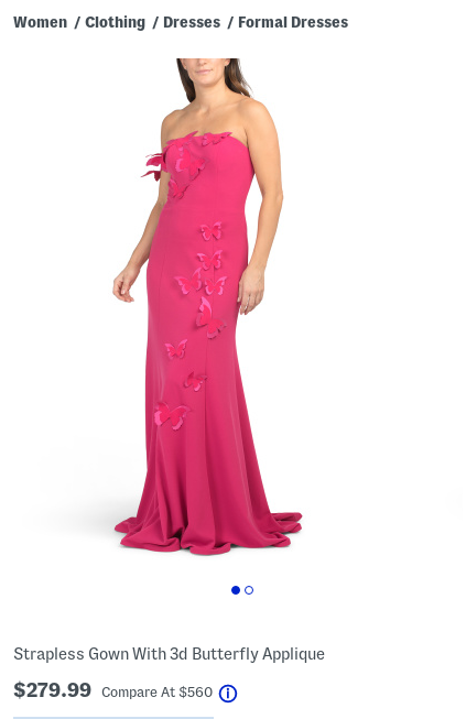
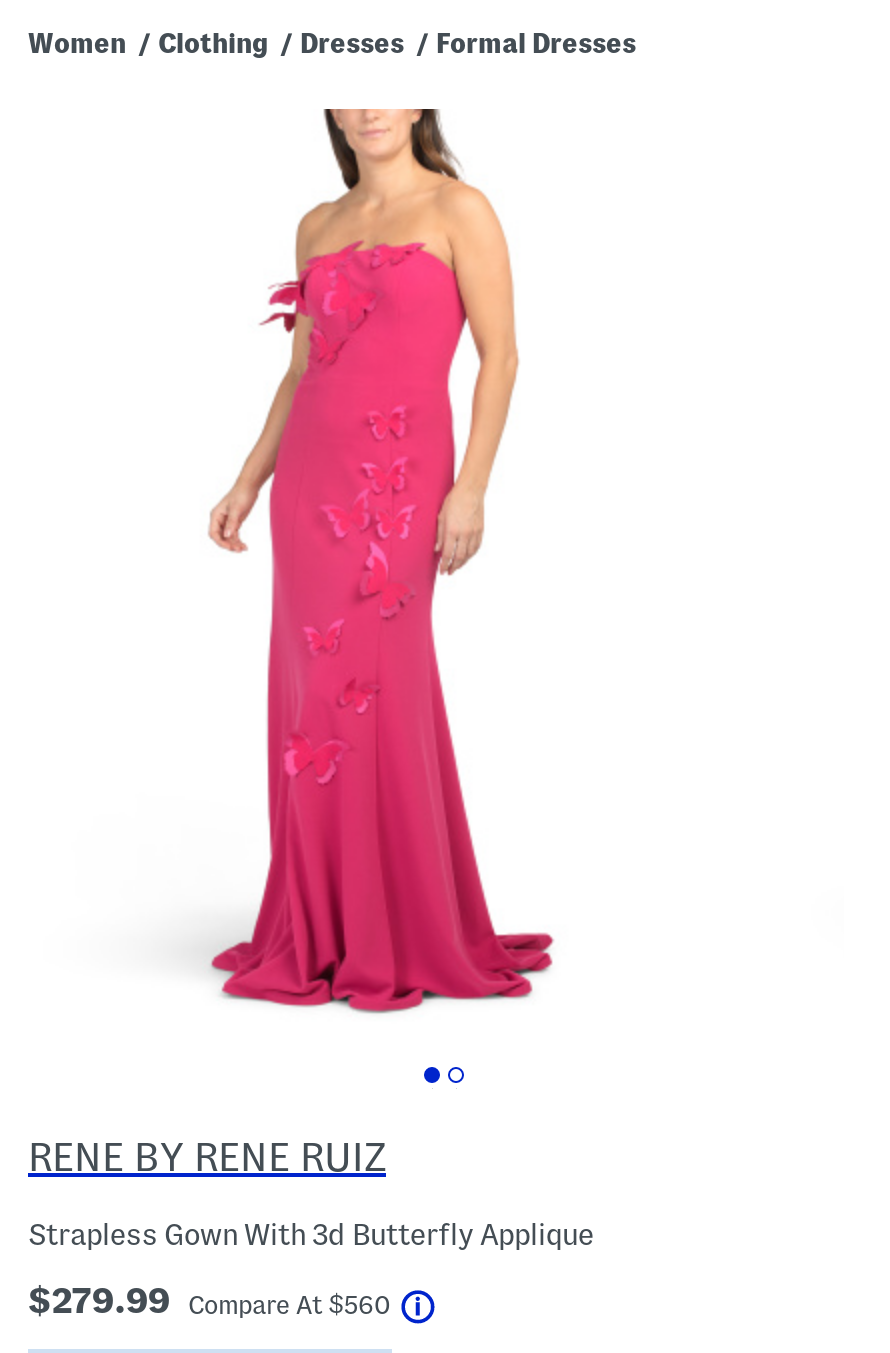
+ RENE BY RENE RUIZ
